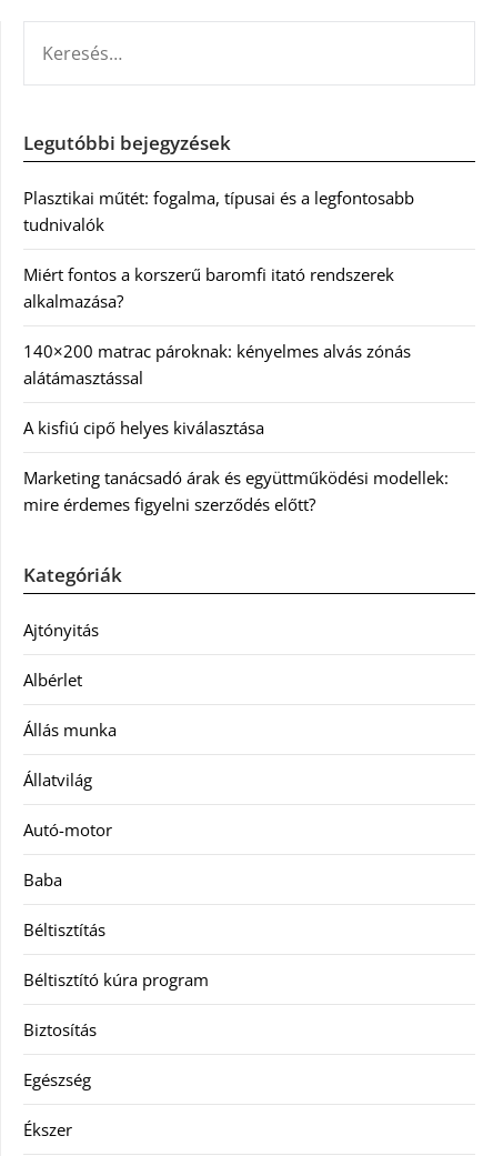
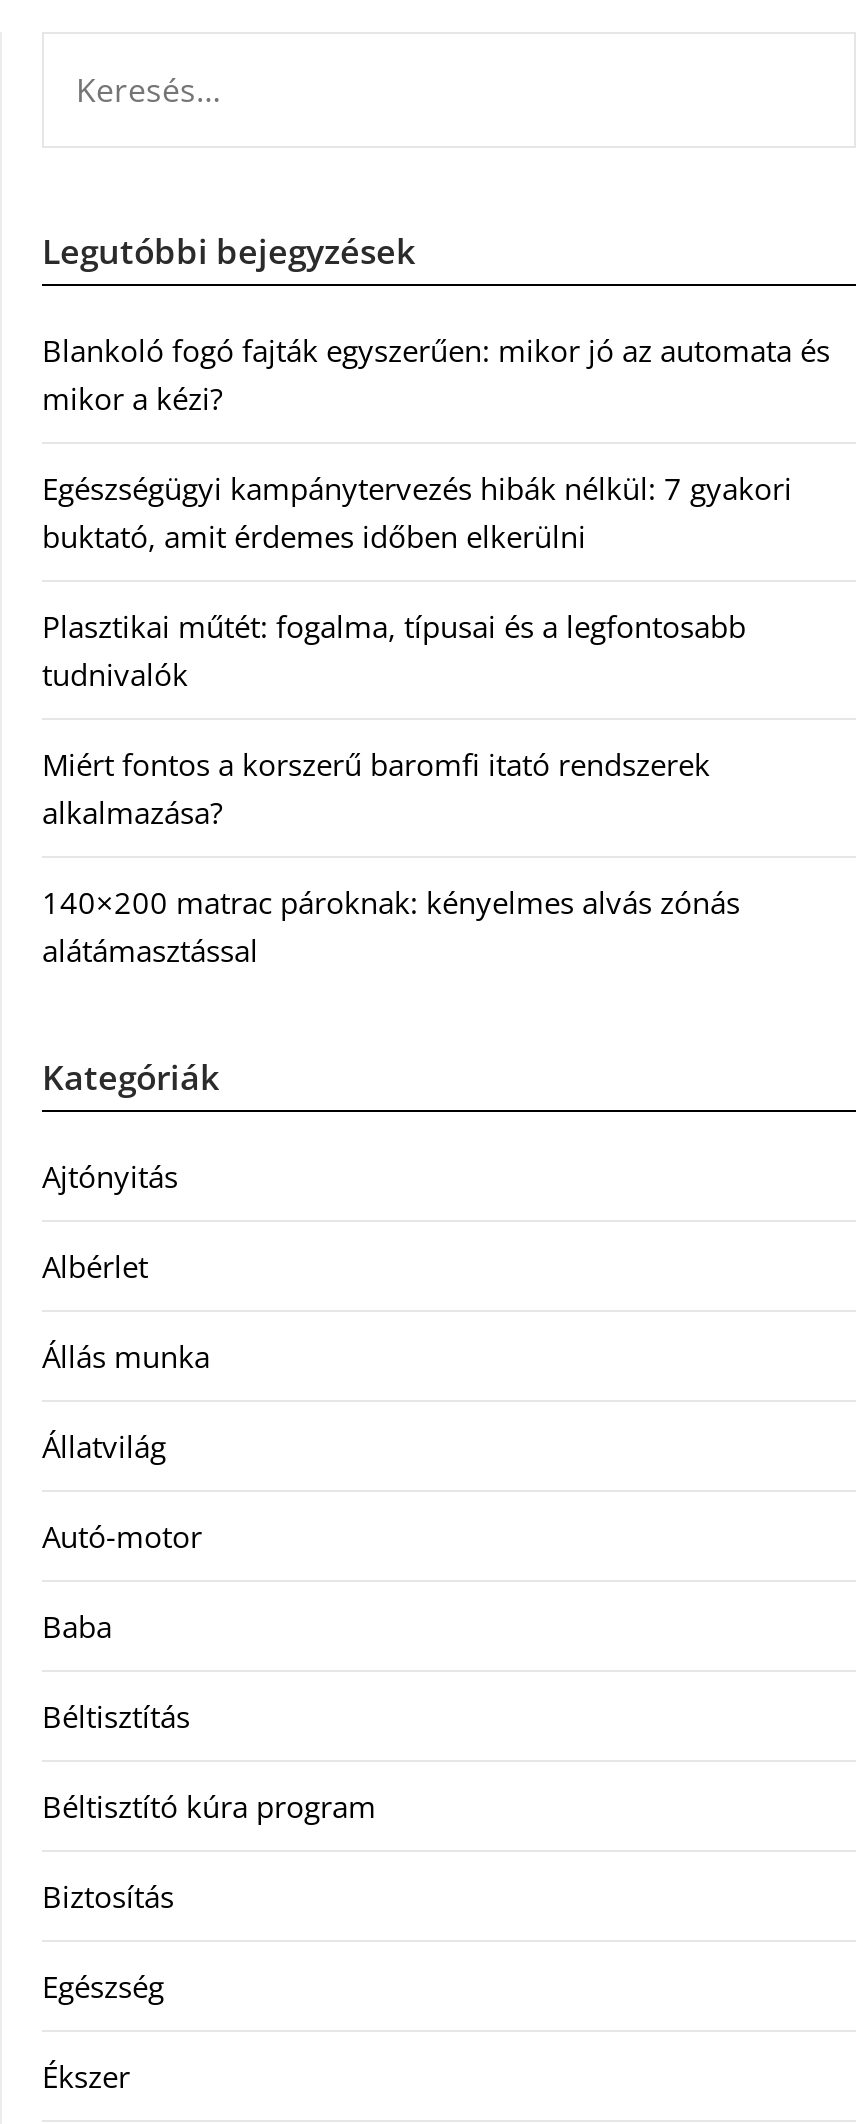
+ Blankoló fogó fajták egyszerűen: mikor jó az automata és
+ mikor a kézi?
+ Egészségügyi kampánytervezés hibák nélkül: 7 gyakori
+ buktató, amit érdemes időben elkerülni

moved down: Plasztikai műtét: fogalma, típusai és a legfontosabb | tudnivalók | Miért fontos a korszerű baromfi itató rendszerek | alkalmazása? | 140×200 matrac pároknak: kényelmes alvás zónás | alátámasztással

- A kisfiú cipő helyes kiválasztása
- Marketing tanácsadó árak és együttműködési modellek:
- mire érdemes figyelni szerződés előtt?
